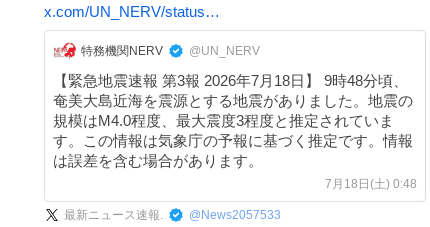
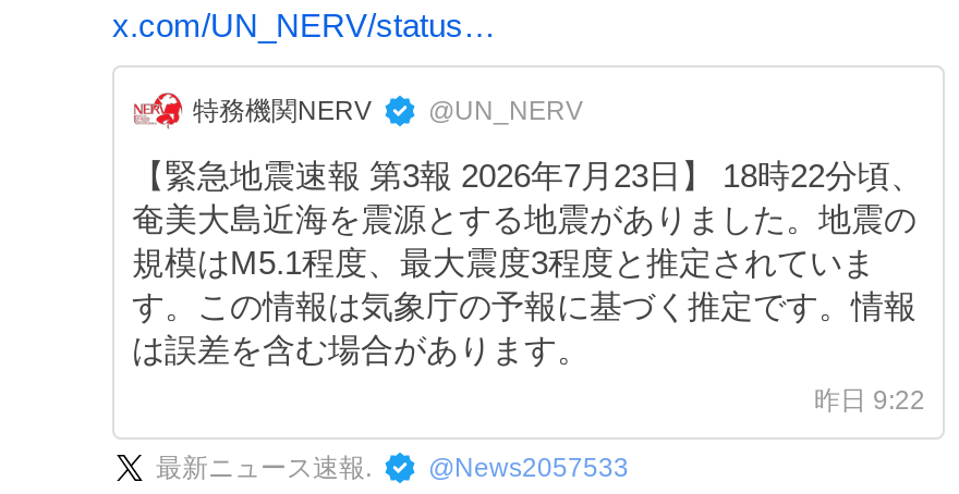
- 【緊急地震速報 第3報 2026年7月18日】 9時48分頃、
+ 【緊急地震速報 第3報 2026年7月23日】 18時22分頃、

- 規模はM4.0程度、最大震度3程度と推定されていま
+ 規模はM5.1程度、最大震度3程度と推定されていま

- 7月18日(土) 0:48
+ 昨日 9:22
